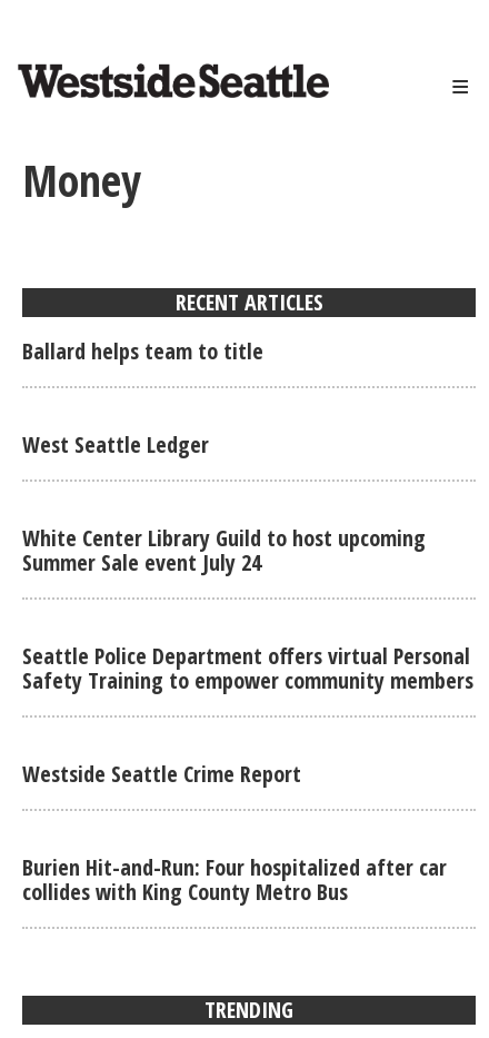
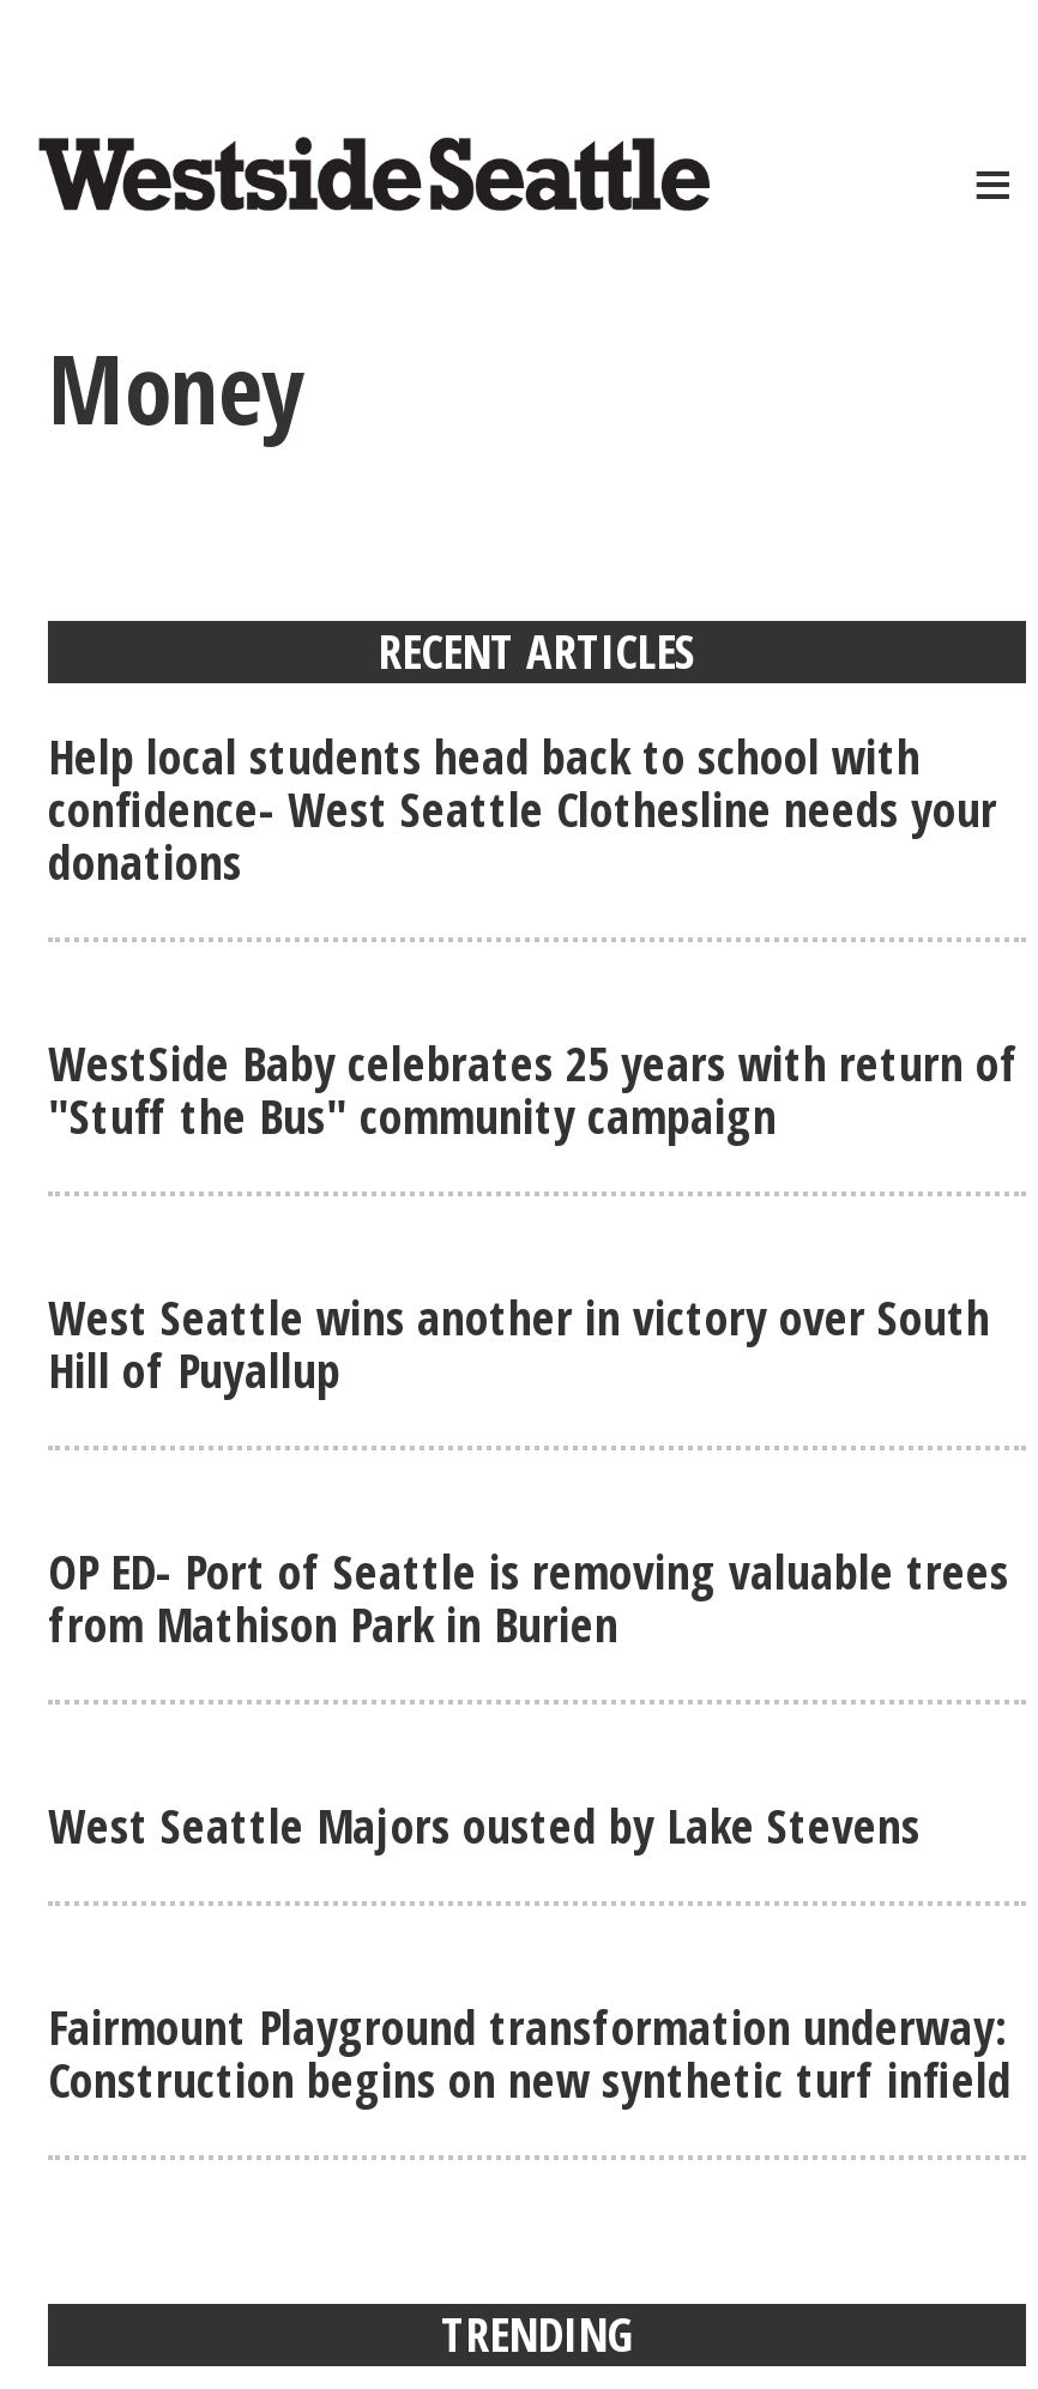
- Ballard helps team to title
+ Help local students head back to school with
+ confidence- West Seattle Clothesline needs your
+ donations

- West Seattle Ledger
+ WestSide Baby celebrates 25 years with return of
+ "Stuff the Bus" community campaign

- White Center Library Guild to host upcoming
- Summer Sale event July 24
+ West Seattle wins another in victory over South
+ Hill of Puyallup

- Seattle Police Department offers virtual Personal
- Safety Training to empower community members
+ OP ED- Port of Seattle is removing valuable trees
+ from Mathison Park in Burien

- Westside Seattle Crime Report
+ West Seattle Majors ousted by Lake Stevens

- Burien Hit-and-Run: Four hospitalized after car
- collides with King County Metro Bus
+ Fairmount Playground transformation underway:
+ Construction begins on new synthetic turf infield
